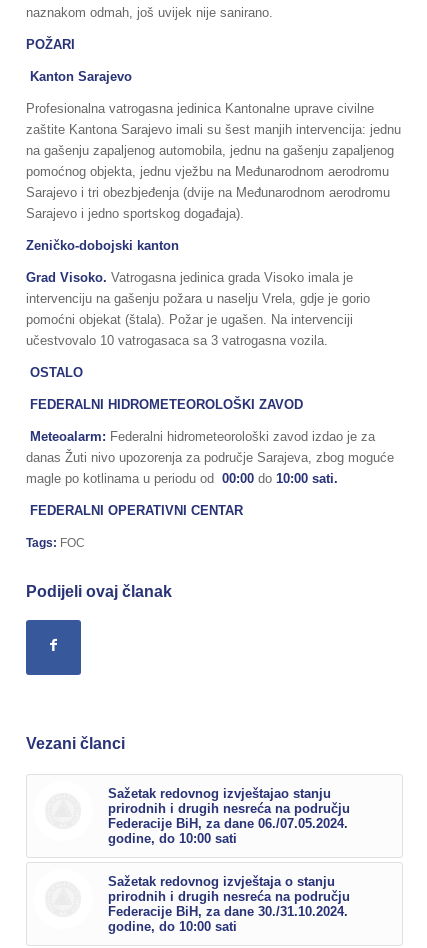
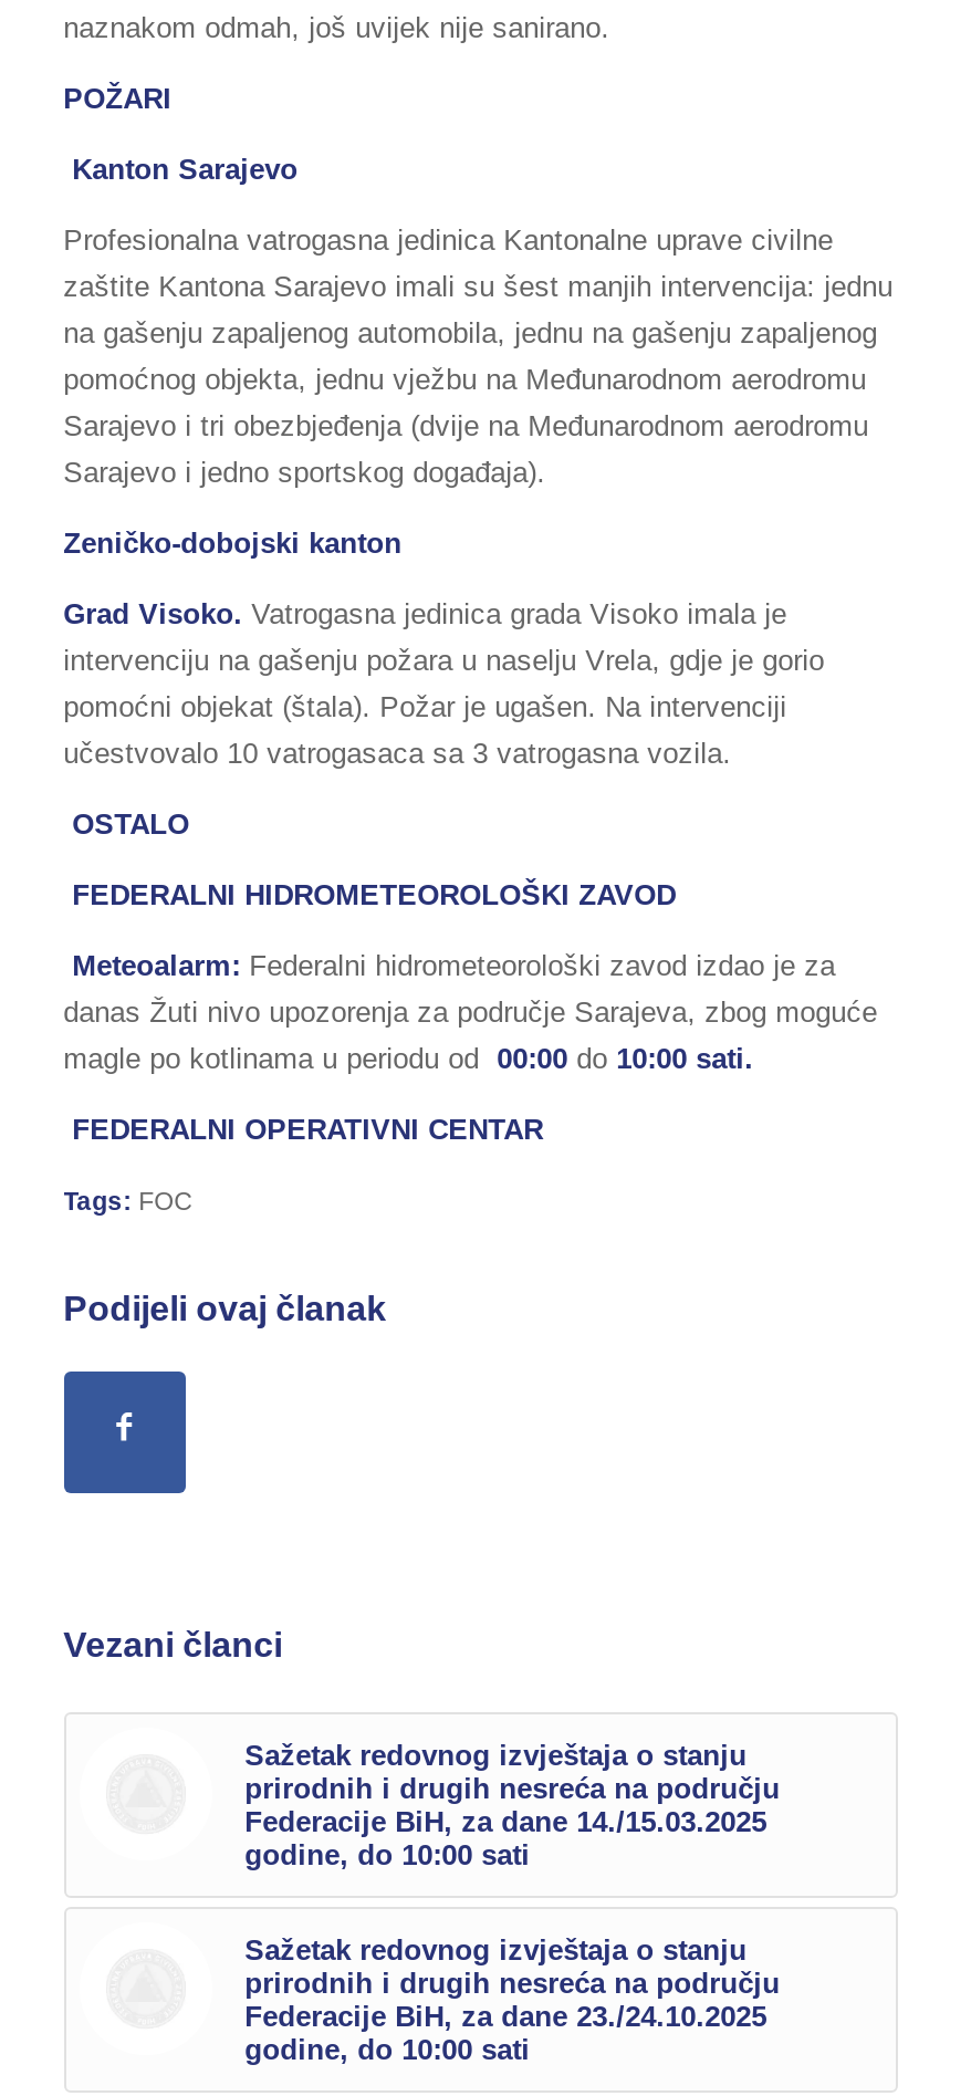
- Sažetak redovnog izvještajao stanju
+ Sažetak redovnog izvještaja o stanju

- Federacije BiH, za dane 06./07.05.2024.
+ Federacije BiH, za dane 14./15.03.2025

- Federacije BiH, za dane 30./31.10.2024.
+ Federacije BiH, za dane 23./24.10.2025
